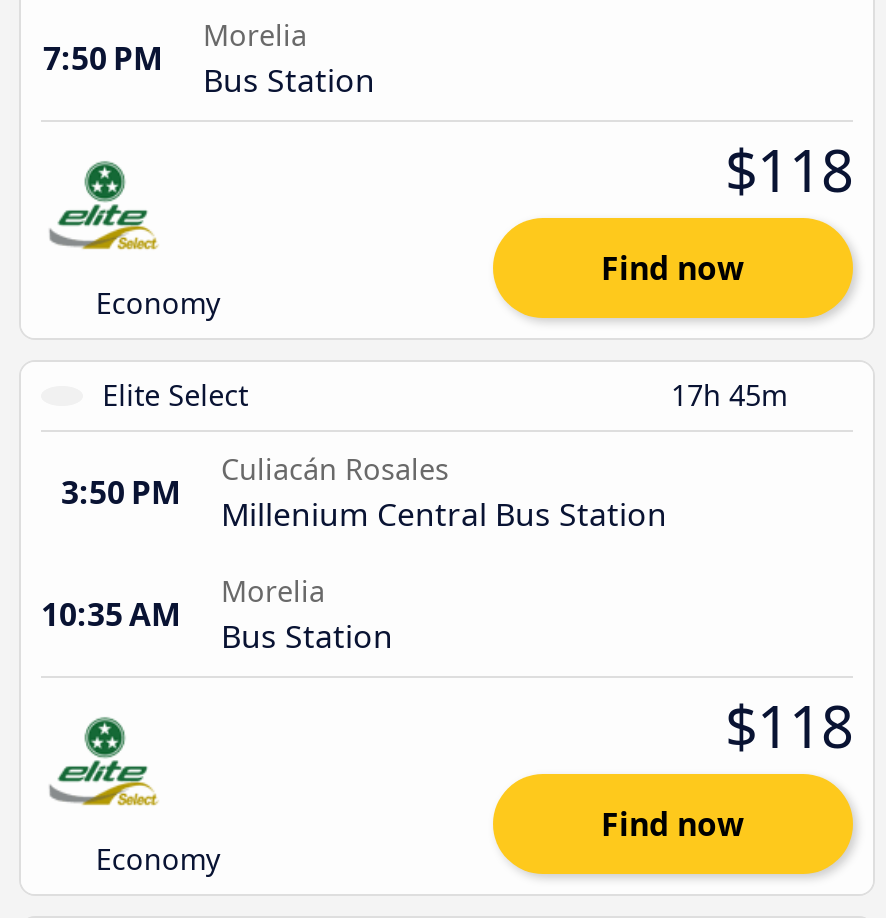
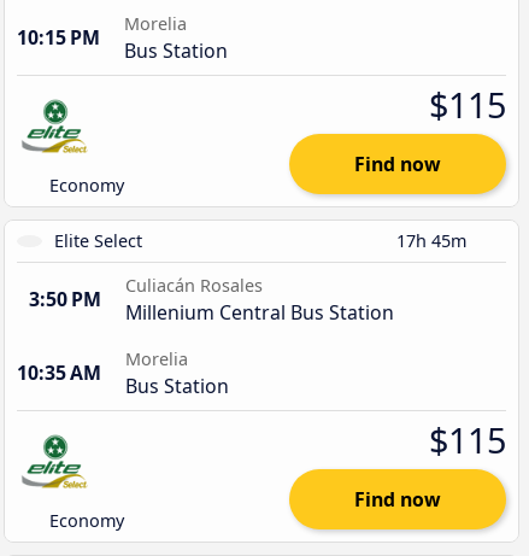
- 7:50 PM
+ 10:15 PM

- $118
+ $115

- $118
+ $115
